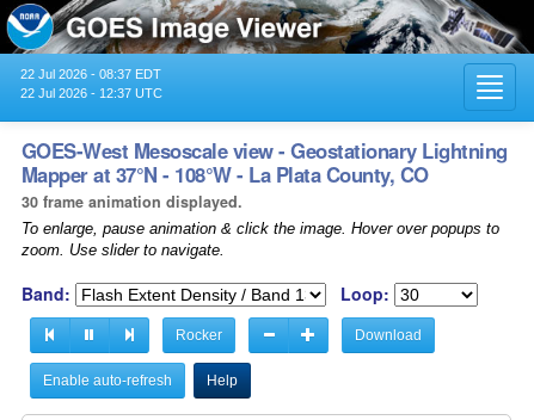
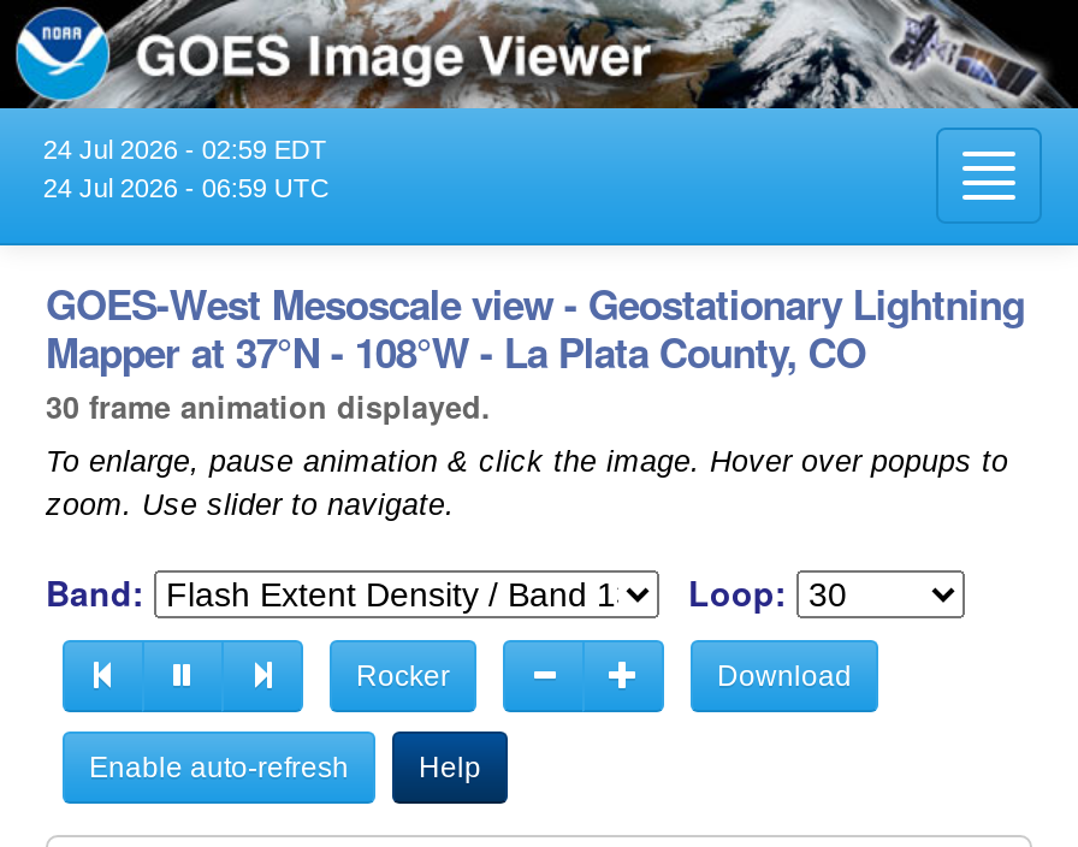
- 22 Jul 2026 - 08:37 EDT
+ 24 Jul 2026 - 02:59 EDT

- 22 Jul 2026 - 12:37 UTC
+ 24 Jul 2026 - 06:59 UTC
